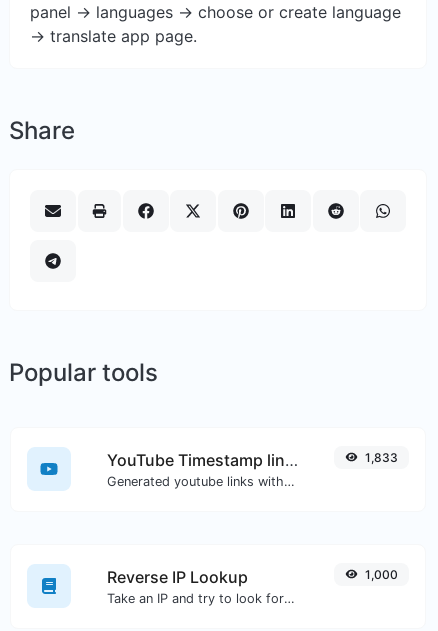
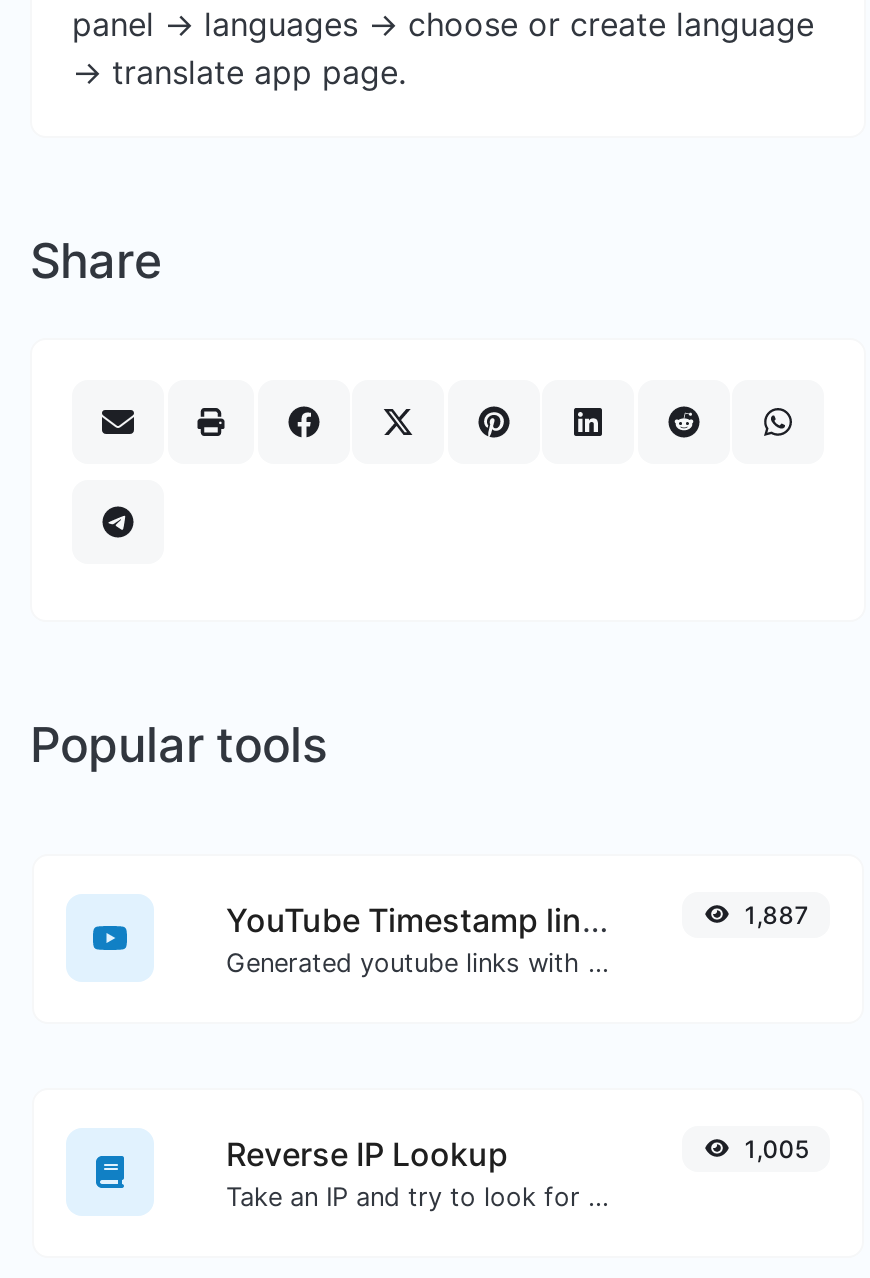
- 1,833
+ 1,887

- 1,000
+ 1,005
